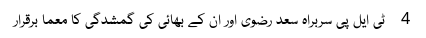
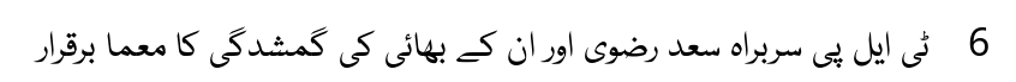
- 4 ٹی ایل پی سربراہ سعد رضوی اور ان کے بھائی کی گمشدگی کا معما برقرار
+ 6 ٹی ایل پی سربراہ سعد رضوی اور ان کے بھائی کی گمشدگی کا معما برقرار
